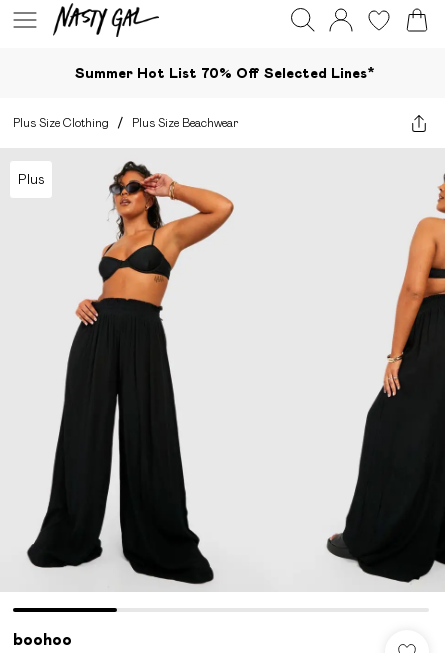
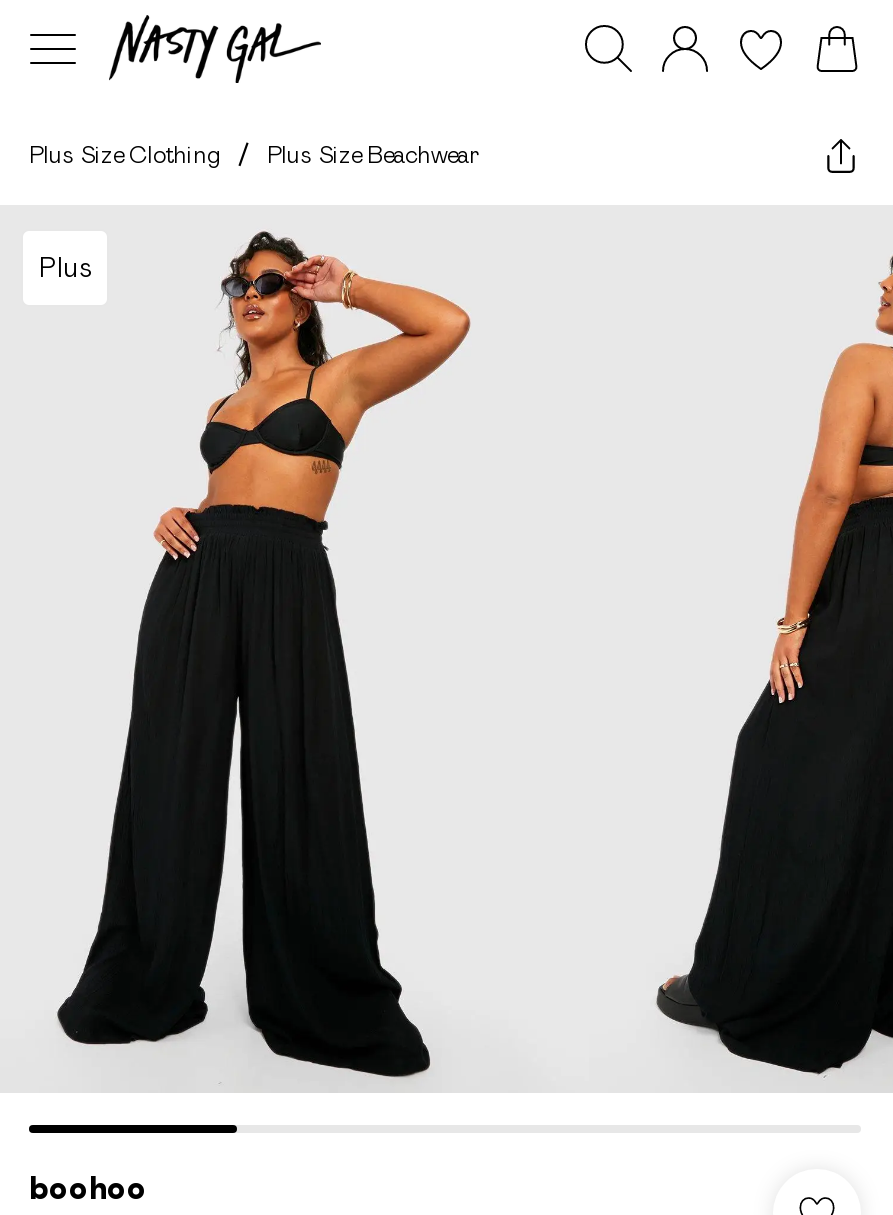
- Summer Hot List 70% Off Selected Lines*
